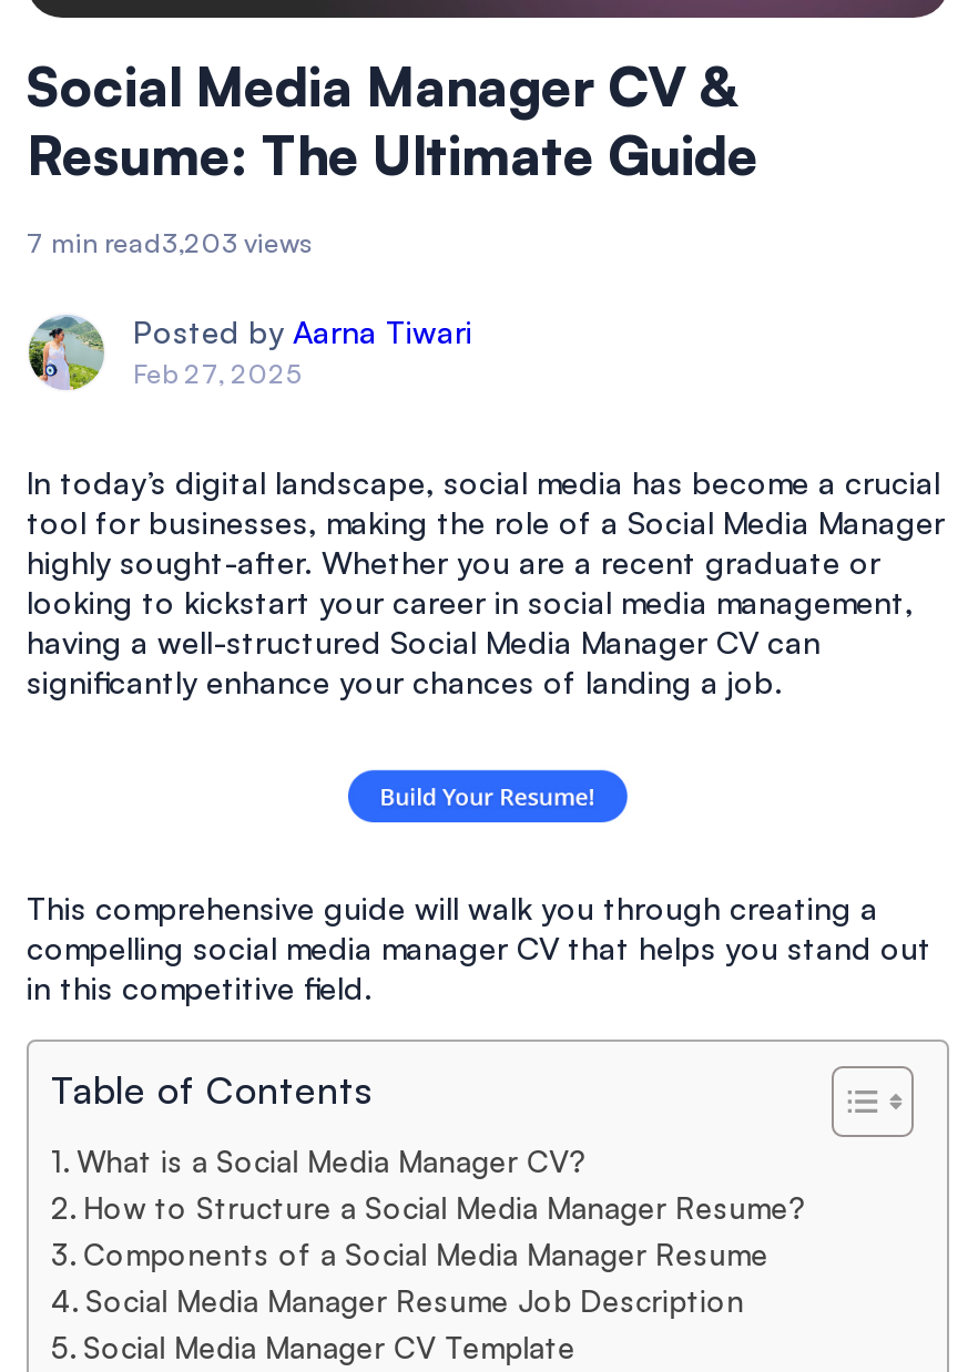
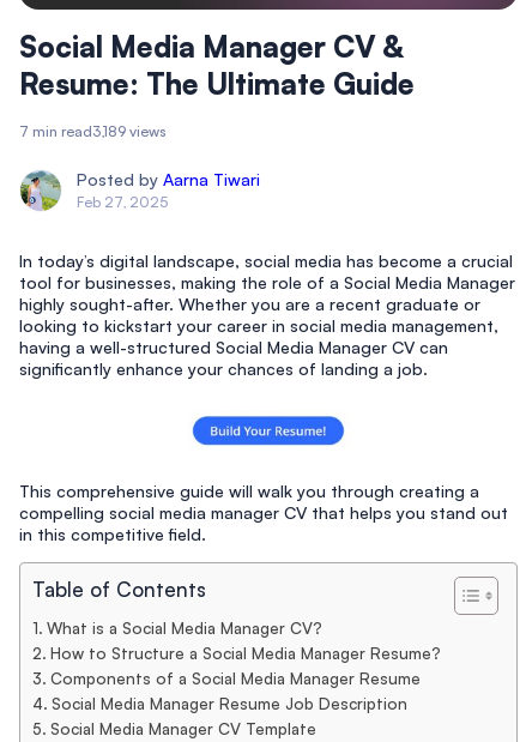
- 7 min read3,203 views
+ 7 min read3,189 views
